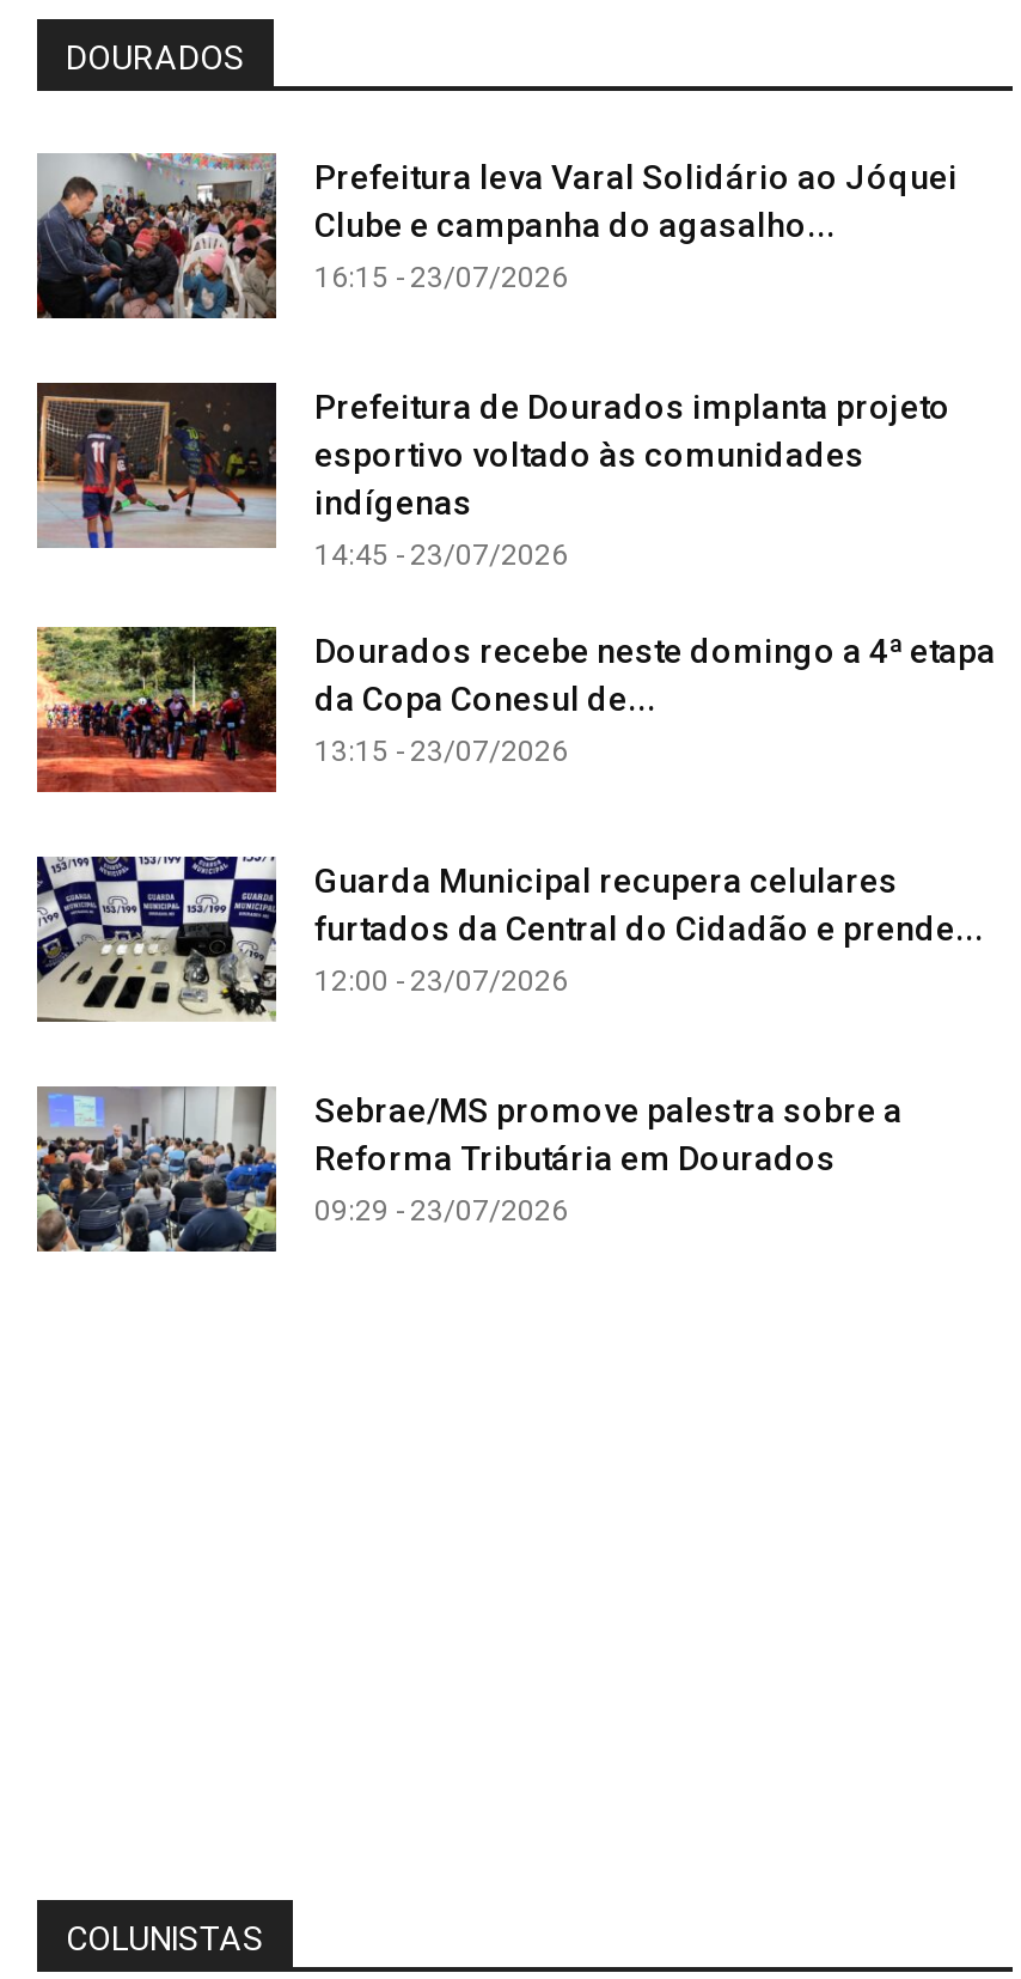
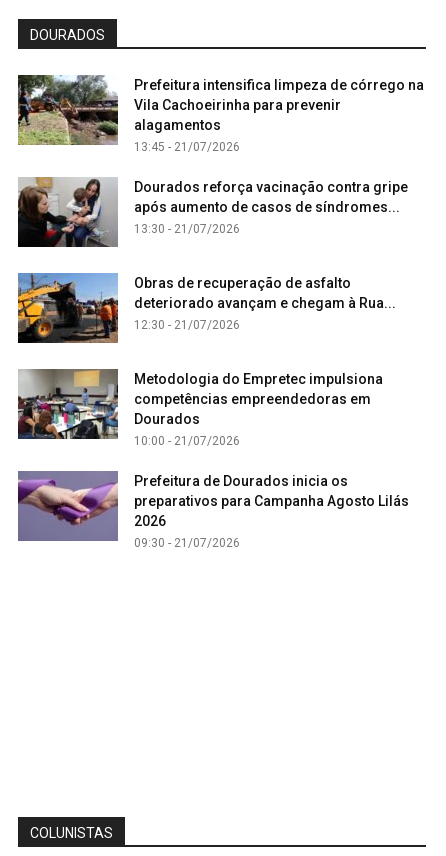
- [image]
- Prefeitura leva Varal Solidário ao Jóquei
- Clube e campanha do agasalho...
- 16:15 - 23/07/2026
+ [image]
+ Prefeitura intensifica limpeza de córrego na
+ Vila Cachoeirinha para prevenir
+ alagamentos
+ 13:45 - 21/07/2026

- [image]
- Prefeitura de Dourados implanta projeto
- esportivo voltado às comunidades
- indígenas
- 14:45 - 23/07/2026
+ [image]
+ Dourados reforça vacinação contra gripe
+ após aumento de casos de síndromes...
+ 13:30 - 21/07/2026

- [image]
- Dourados recebe neste domingo a 4ª etapa
- da Copa Conesul de...
- 13:15 - 23/07/2026
+ [image]
+ Obras de recuperação de asfalto
+ deteriorado avançam e chegam à Rua...
+ 12:30 - 21/07/2026

- [image]
- Guarda Municipal recupera celulares
- furtados da Central do Cidadão e prende...
- 12:00 - 23/07/2026
+ [image]
+ Metodologia do Empretec impulsiona
+ competências empreendedoras em
+ Dourados
+ 10:00 - 21/07/2026

- [image]
- Sebrae/MS promove palestra sobre a
- Reforma Tributária em Dourados
- 09:29 - 23/07/2026
+ [image]
+ Prefeitura de Dourados inicia os
+ preparativos para Campanha Agosto Lilás
+ 2026
+ 09:30 - 21/07/2026
